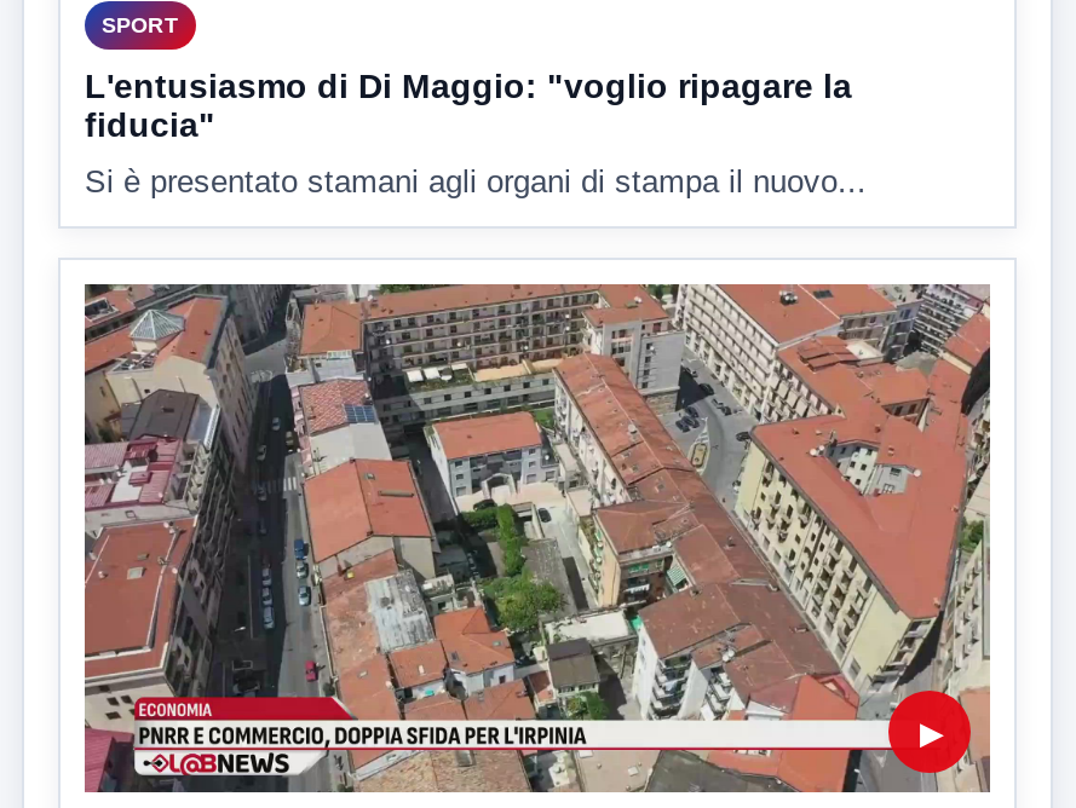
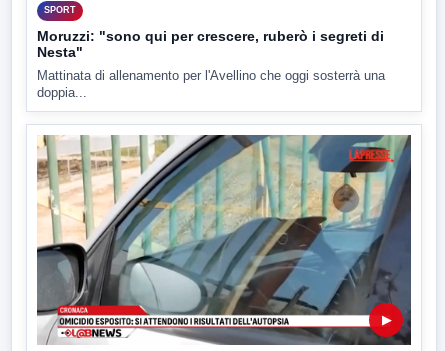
- L'entusiasmo di Di Maggio: "voglio ripagare la
- fiducia"
+ Moruzzi: "sono qui per crescere, ruberò i segreti di
+ Nesta"

- Si è presentato stamani agli organi di stampa il nuovo...
+ Mattinata di allenamento per l'Avellino che oggi sosterrà una
+ doppia...

- [image]
+ [image]
